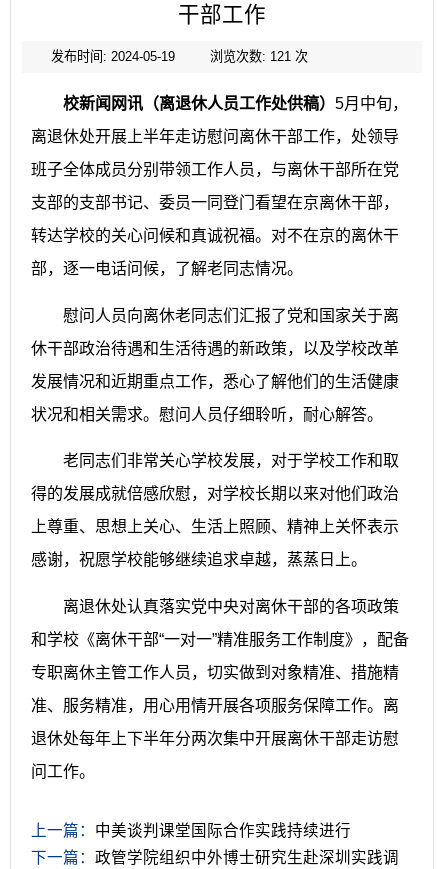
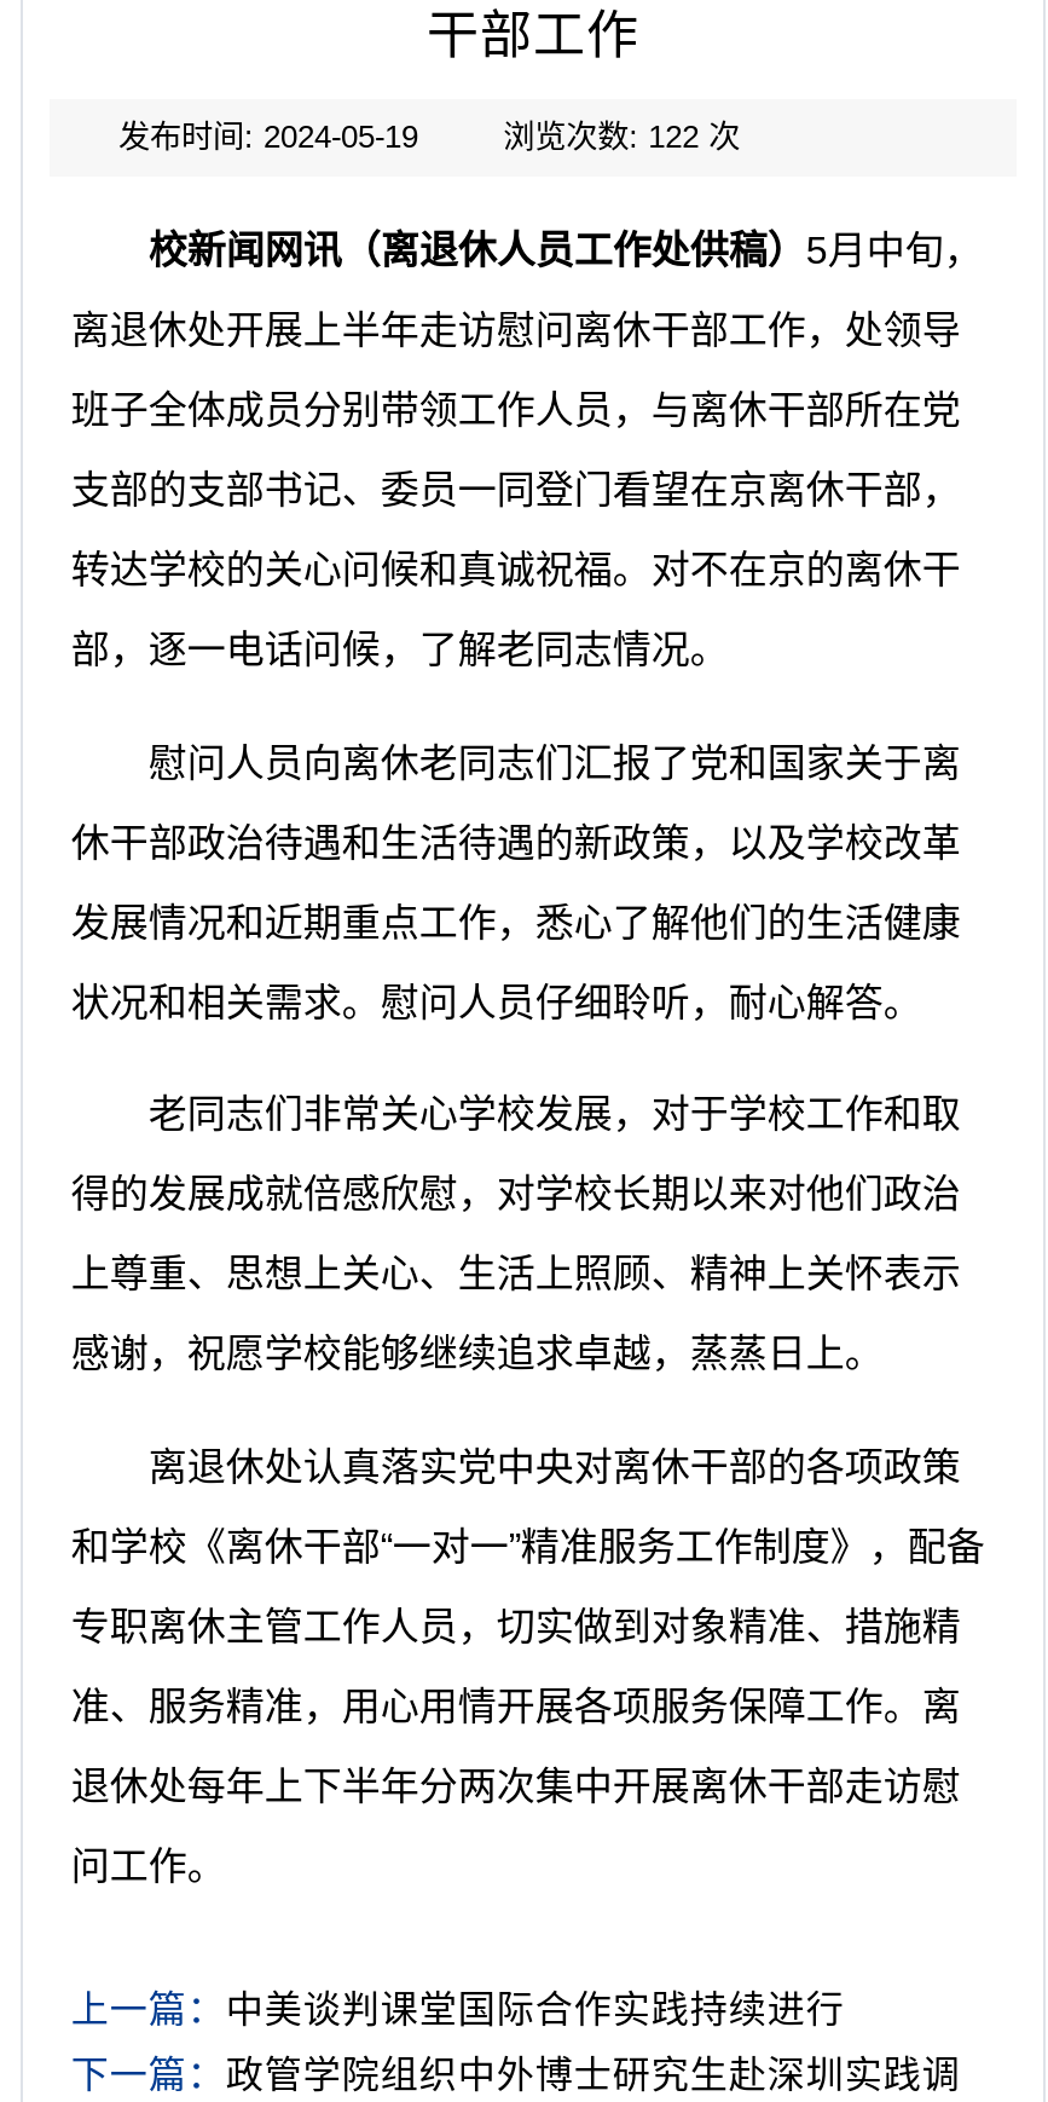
- 浏览次数: 121次
+ 浏览次数: 122次
